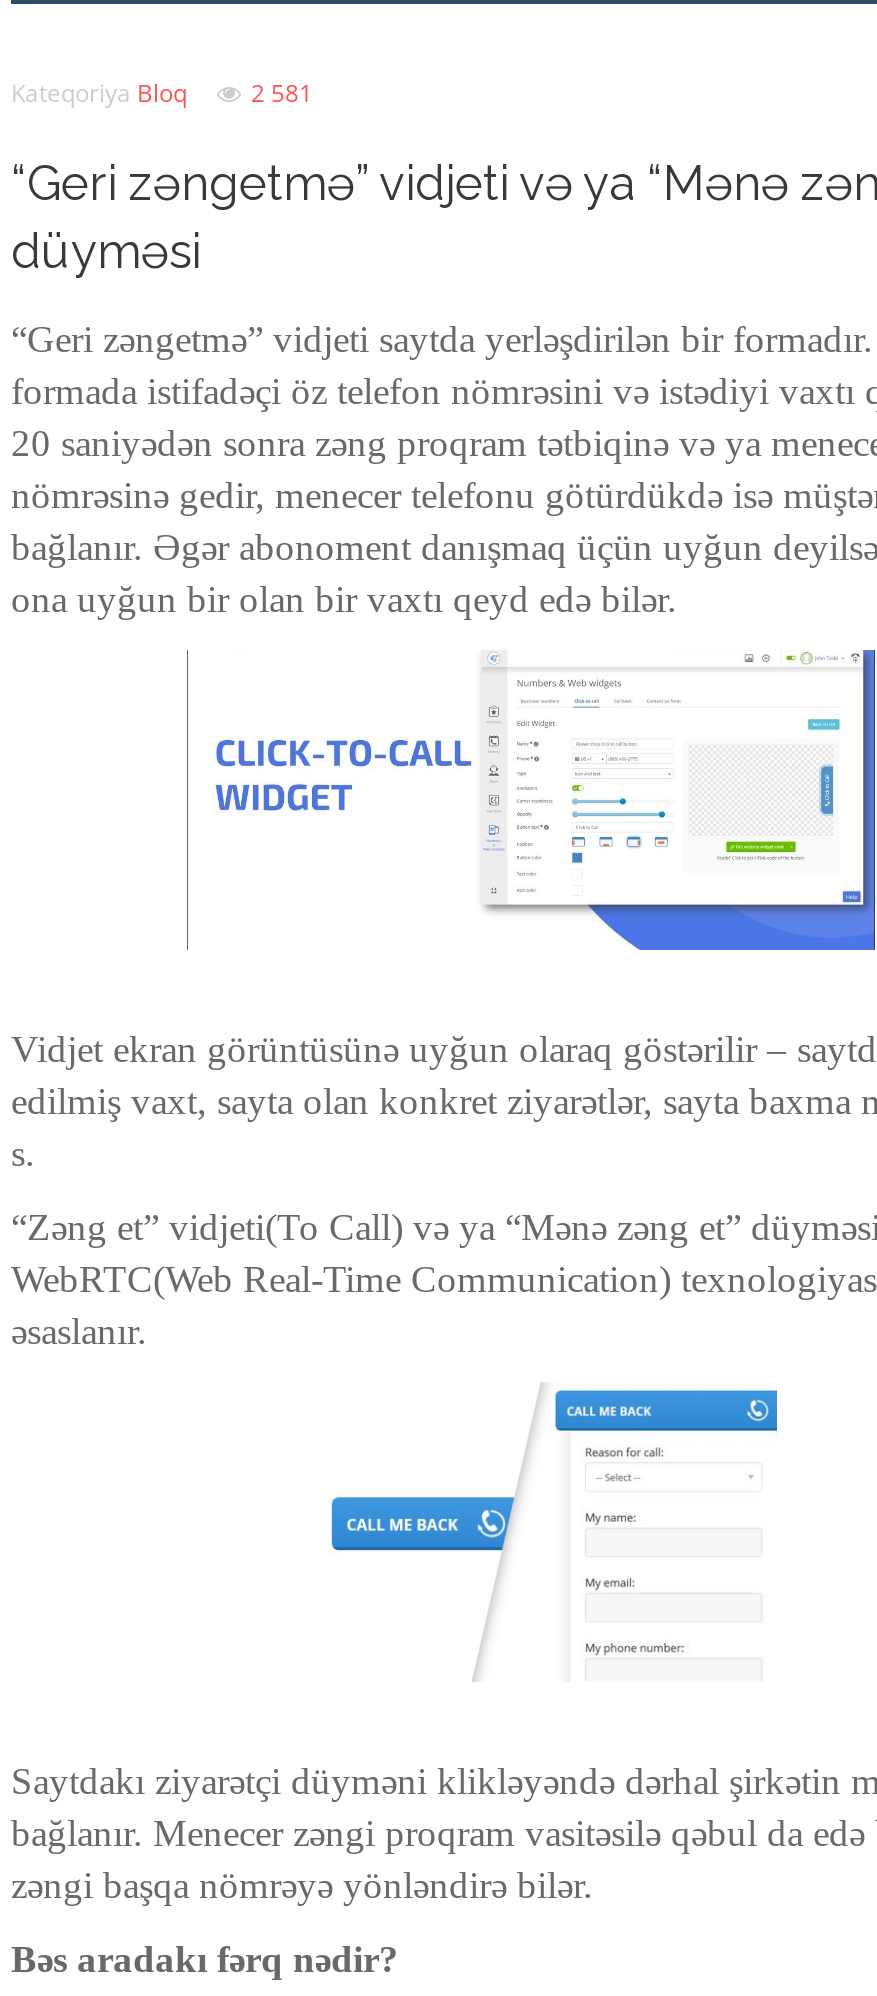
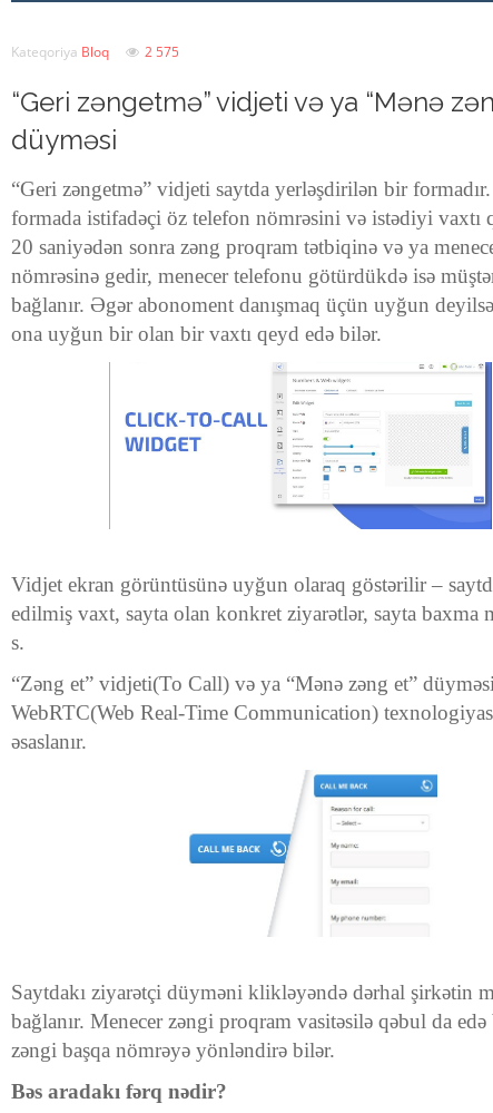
- Kateqoriya Bloq 2 581
+ Kateqoriya Bloq 2 575
